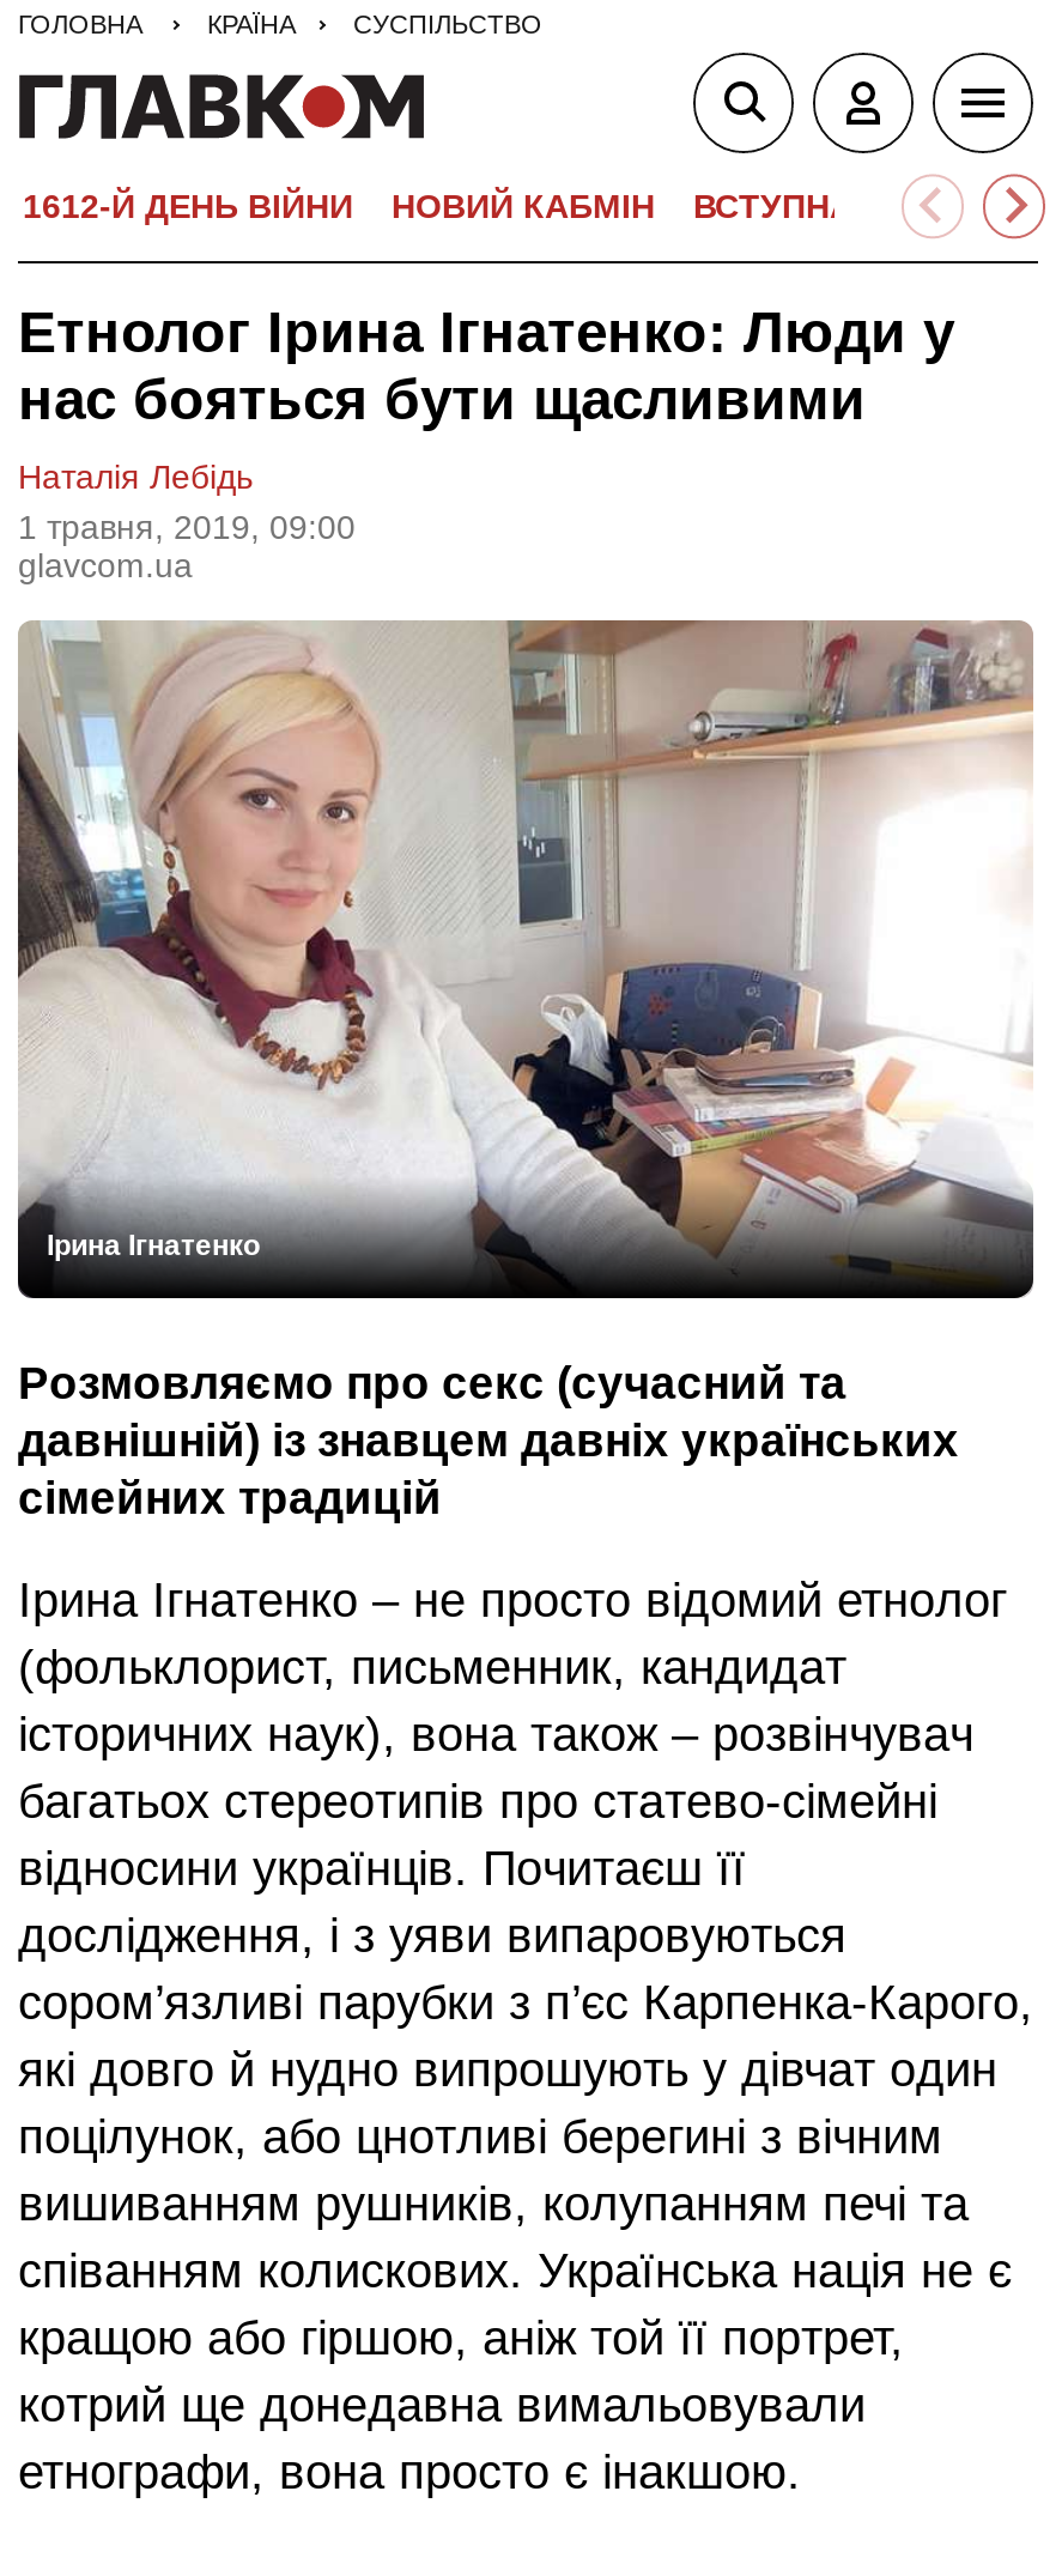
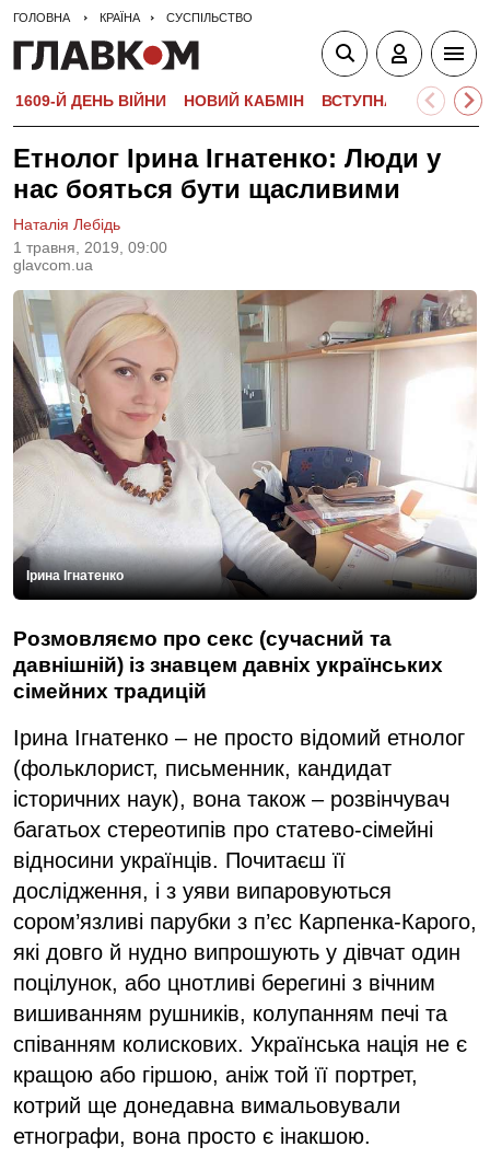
- 1612-Й ДЕНЬ ВІЙНИ
+ 1609-Й ДЕНЬ ВІЙНИ
